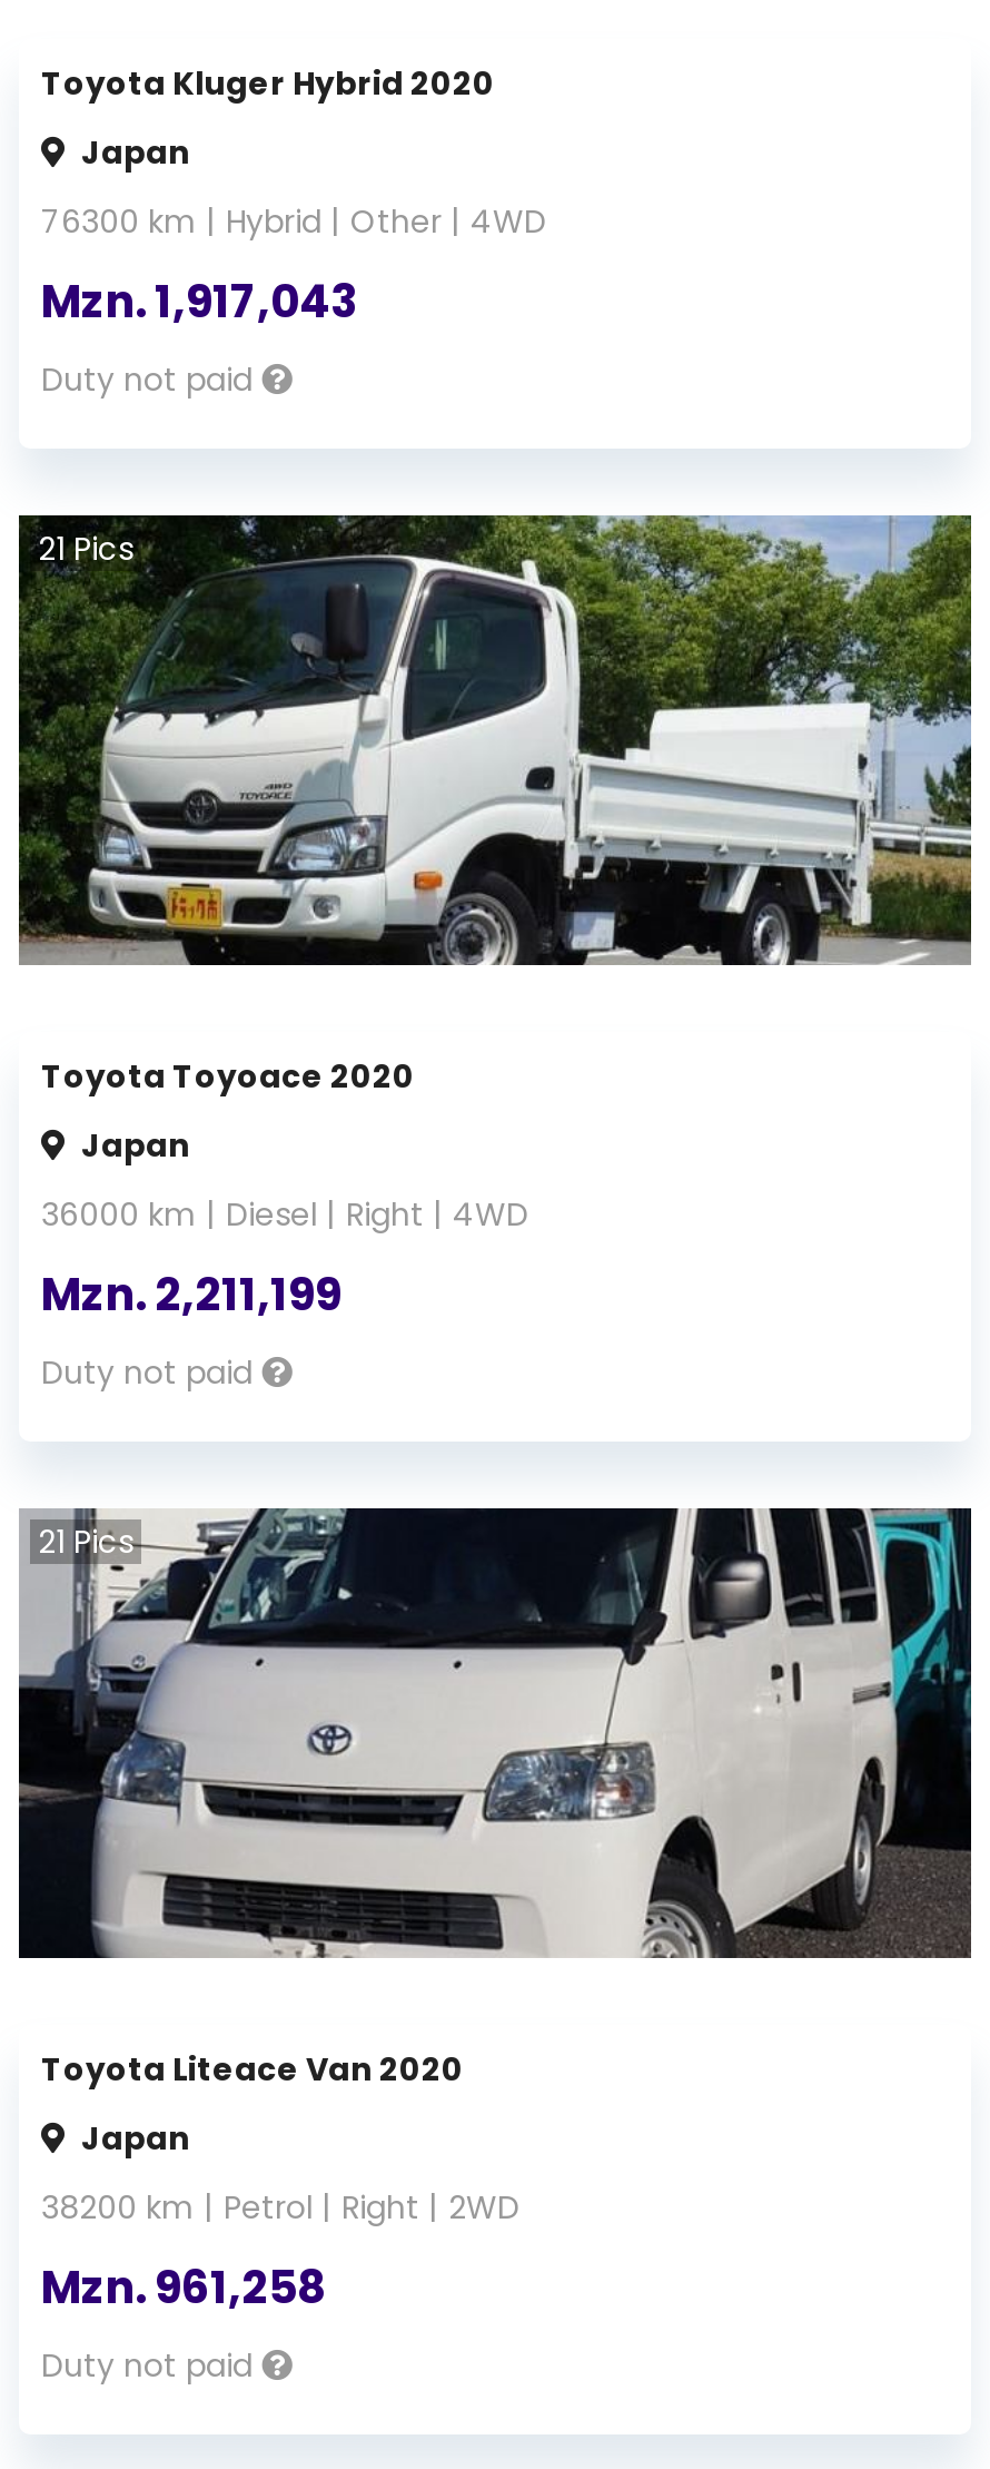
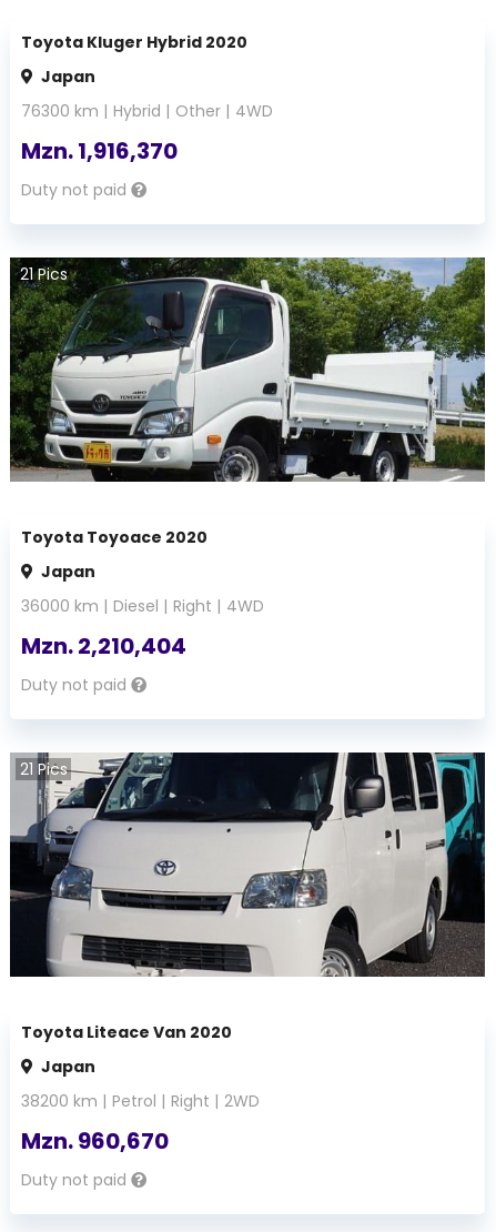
- Mzn.1,917,043
+ Mzn.1,916,370

- Mzn. 2,211,199
+ Mzn. 2,210,404

- Mzn. 961,258
+ Mzn. 960,670
